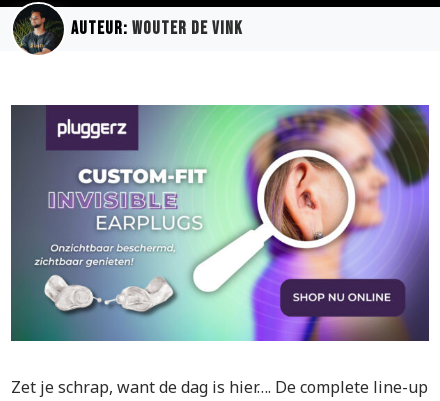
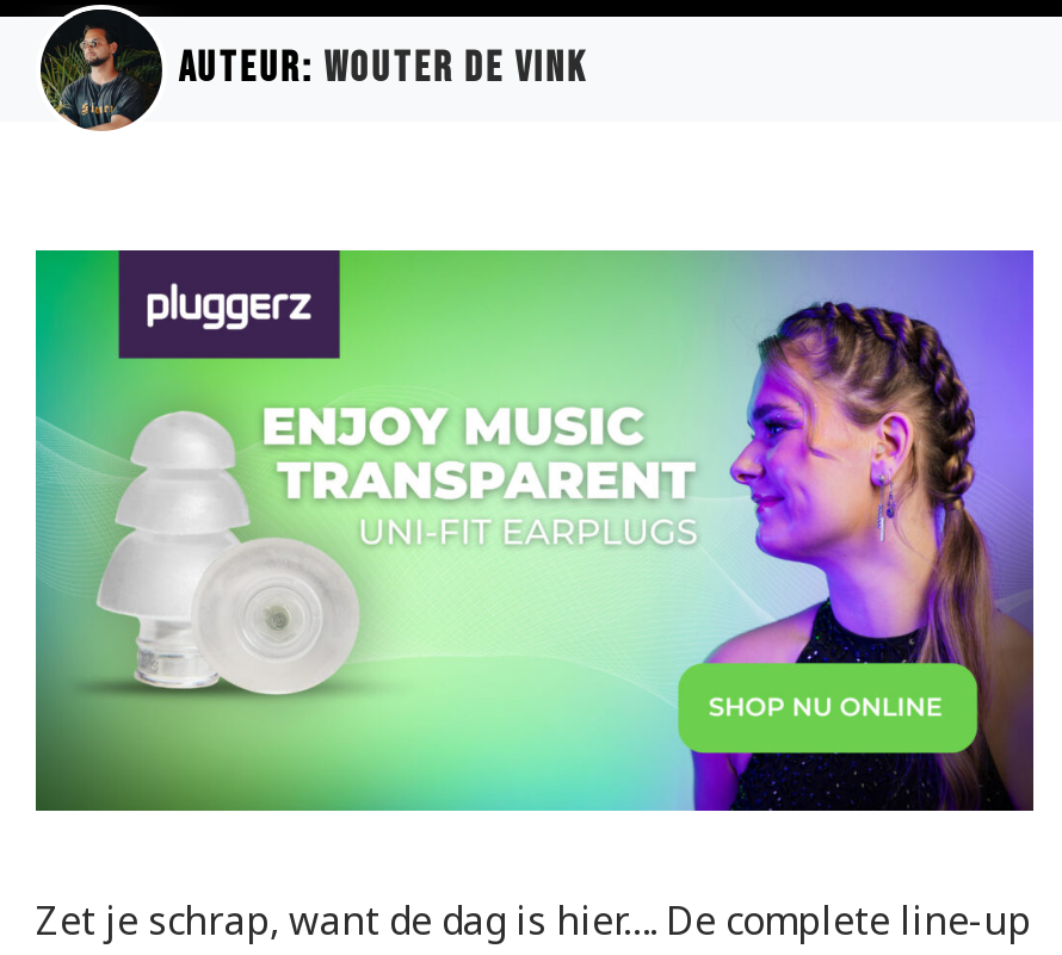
- [image]
+ [image]
